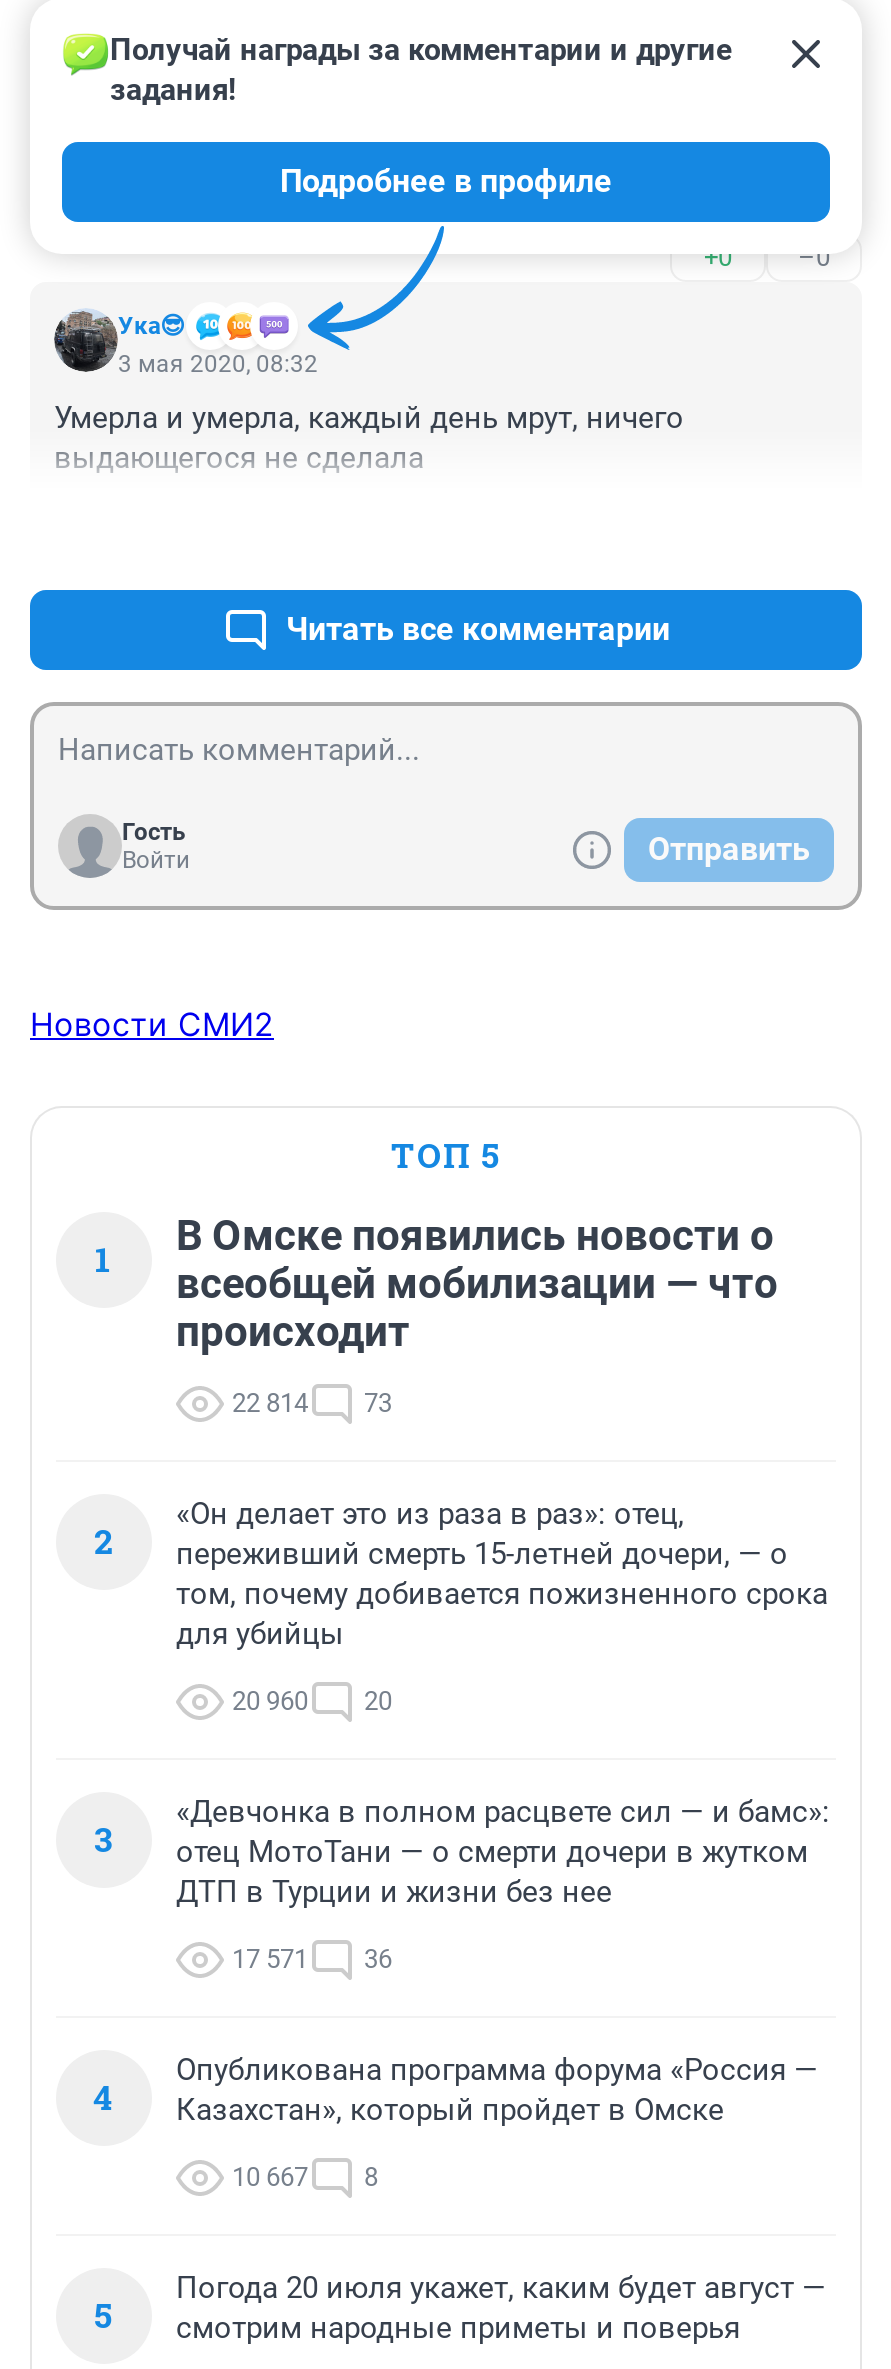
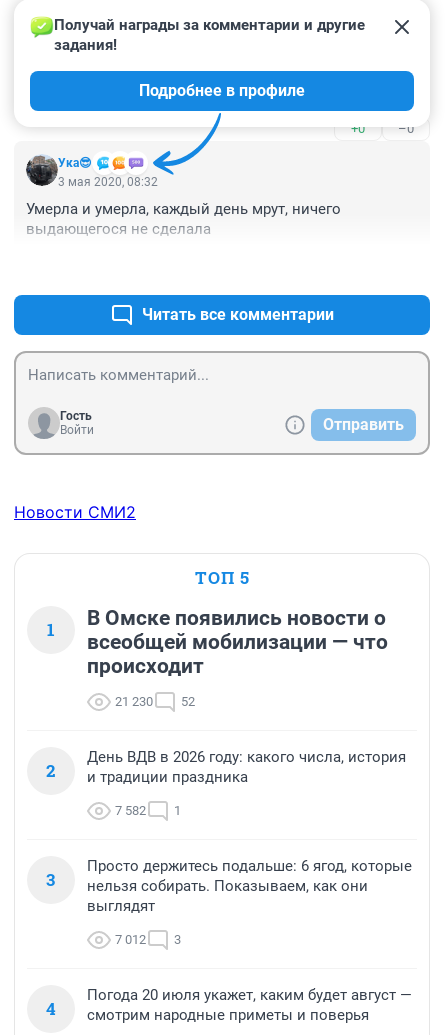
- 22 814
+ 21 230

- 73
+ 52

- «Он делает это из раза в раз»: отец,
- переживший смерть 15-летней дочери, — о
- том, почему добивается пожизненного срока
- для убийцы
+ День ВДВ в 2026 году: какого числа, история
+ и традиции праздника

- 20 960
- 20
+ 7 582
+ 1

- «Девчонка в полном расцвете сил — и бамс»:
- отец МотоТани — о смерти дочери в жутком
- ДТП в Турции и жизни без нее
+ Просто держитесь подальше: 6 ягод, которые
+ нельзя собирать. Показываем, как они
+ выглядят

- 17 571
- 36
+ 7 012
+ 3

- Опубликована программа форума «Россия —
- Казахстан», который пройдет в Омске
- 10 667
- 8
- 5
